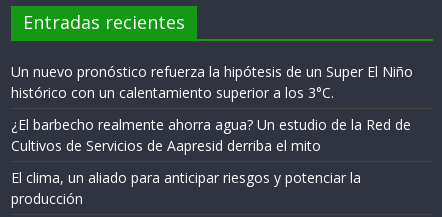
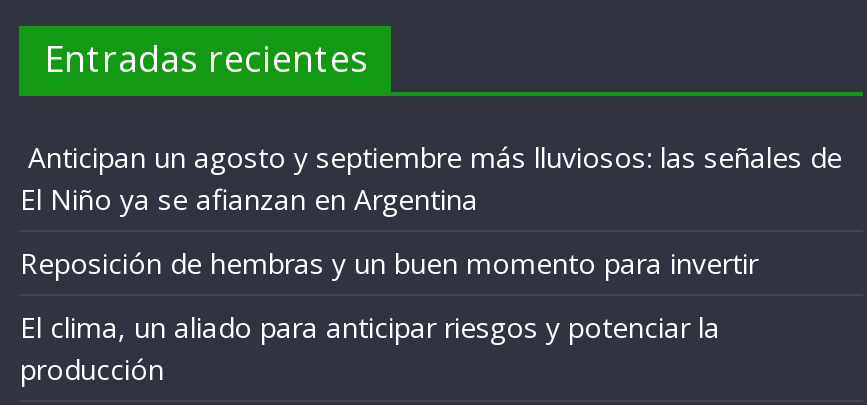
- Un nuevo pronóstico refuerza la hipótesis de un Super El Niño
- histórico con un calentamiento superior a los 3°C.
+ Anticipan un agosto y septiembre más lluviosos: las señales de
+ El Niño ya se afianzan en Argentina

- ¿El barbecho realmente ahorra agua? Un estudio de la Red de
- Cultivos de Servicios de Aapresid derriba el mito
+ Reposición de hembras y un buen momento para invertir
